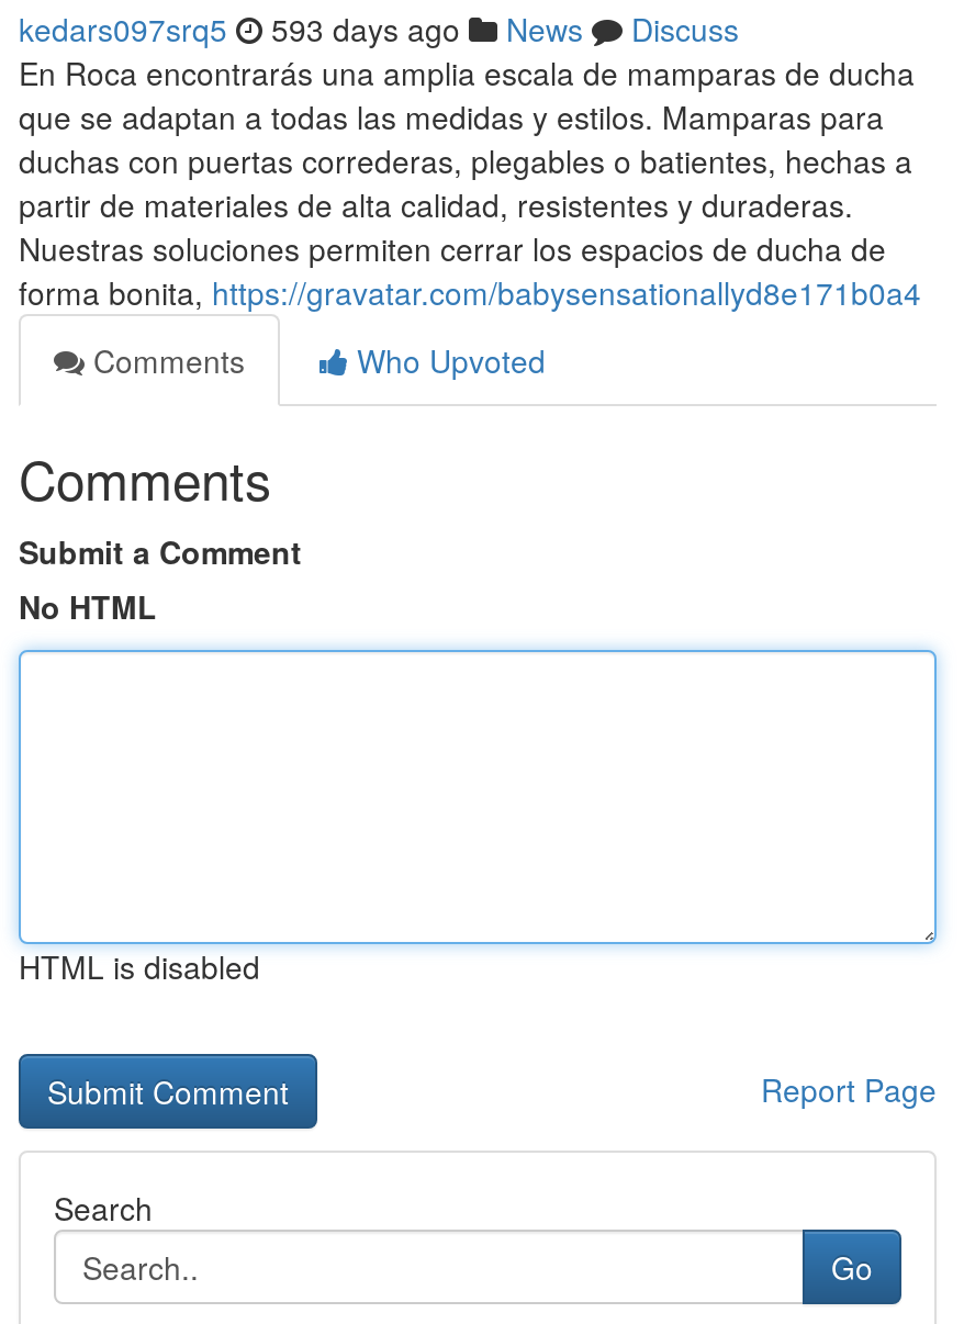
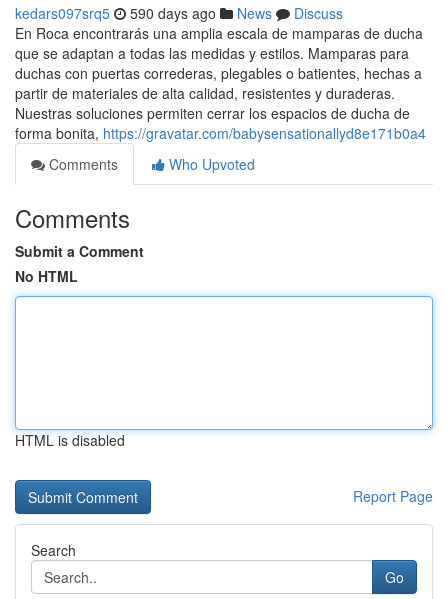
- kedars097srq5 593 days ago News Discuss
+ kedars097srq5 590 days ago News Discuss
